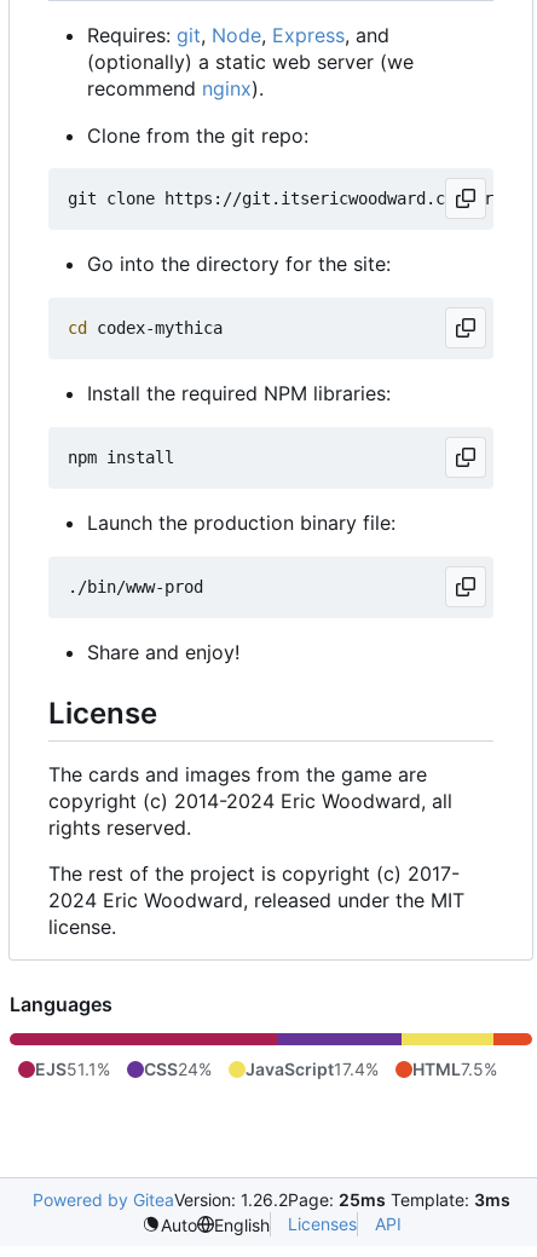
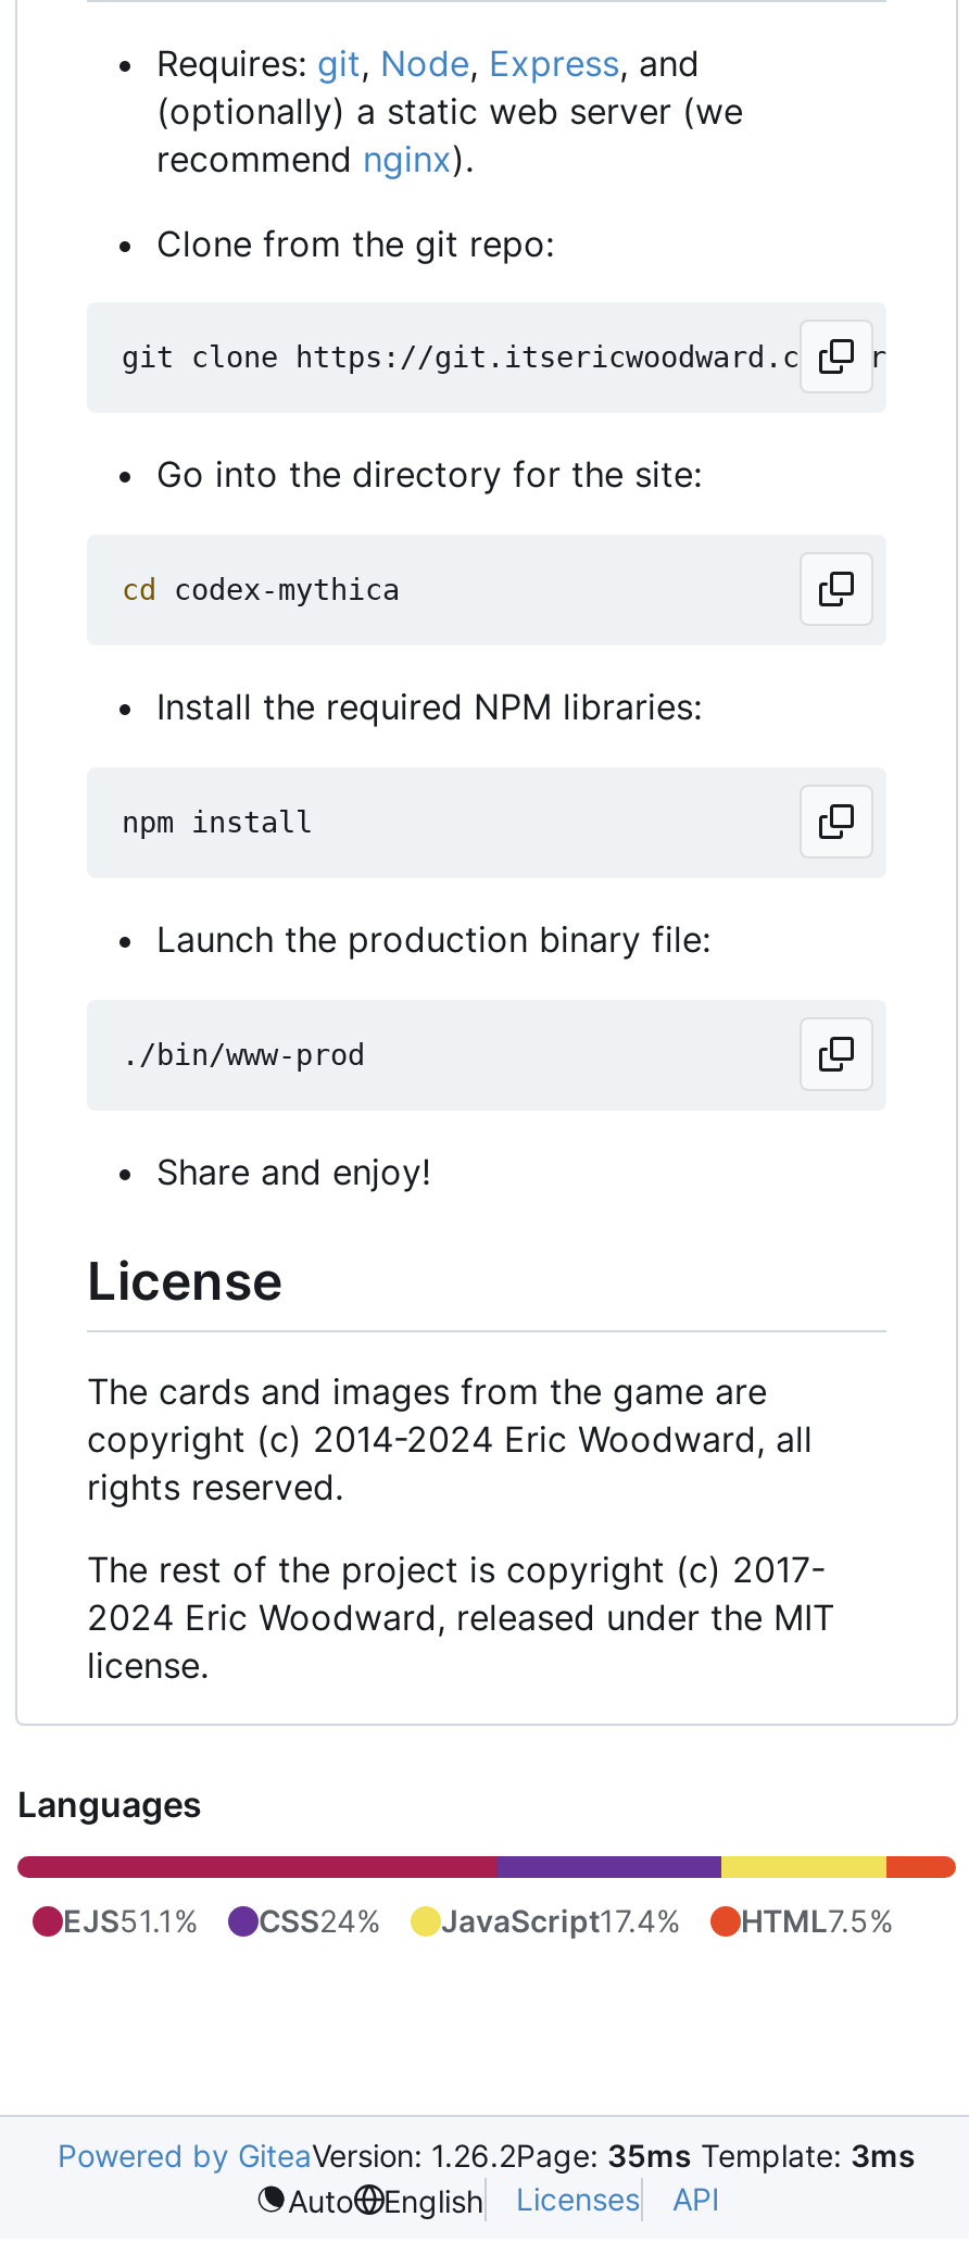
- Powered by GiteaVersion: 1.26.2Page: 25ms Template: 3ms
+ Powered by GiteaVersion: 1.26.2Page: 35ms Template: 3ms
